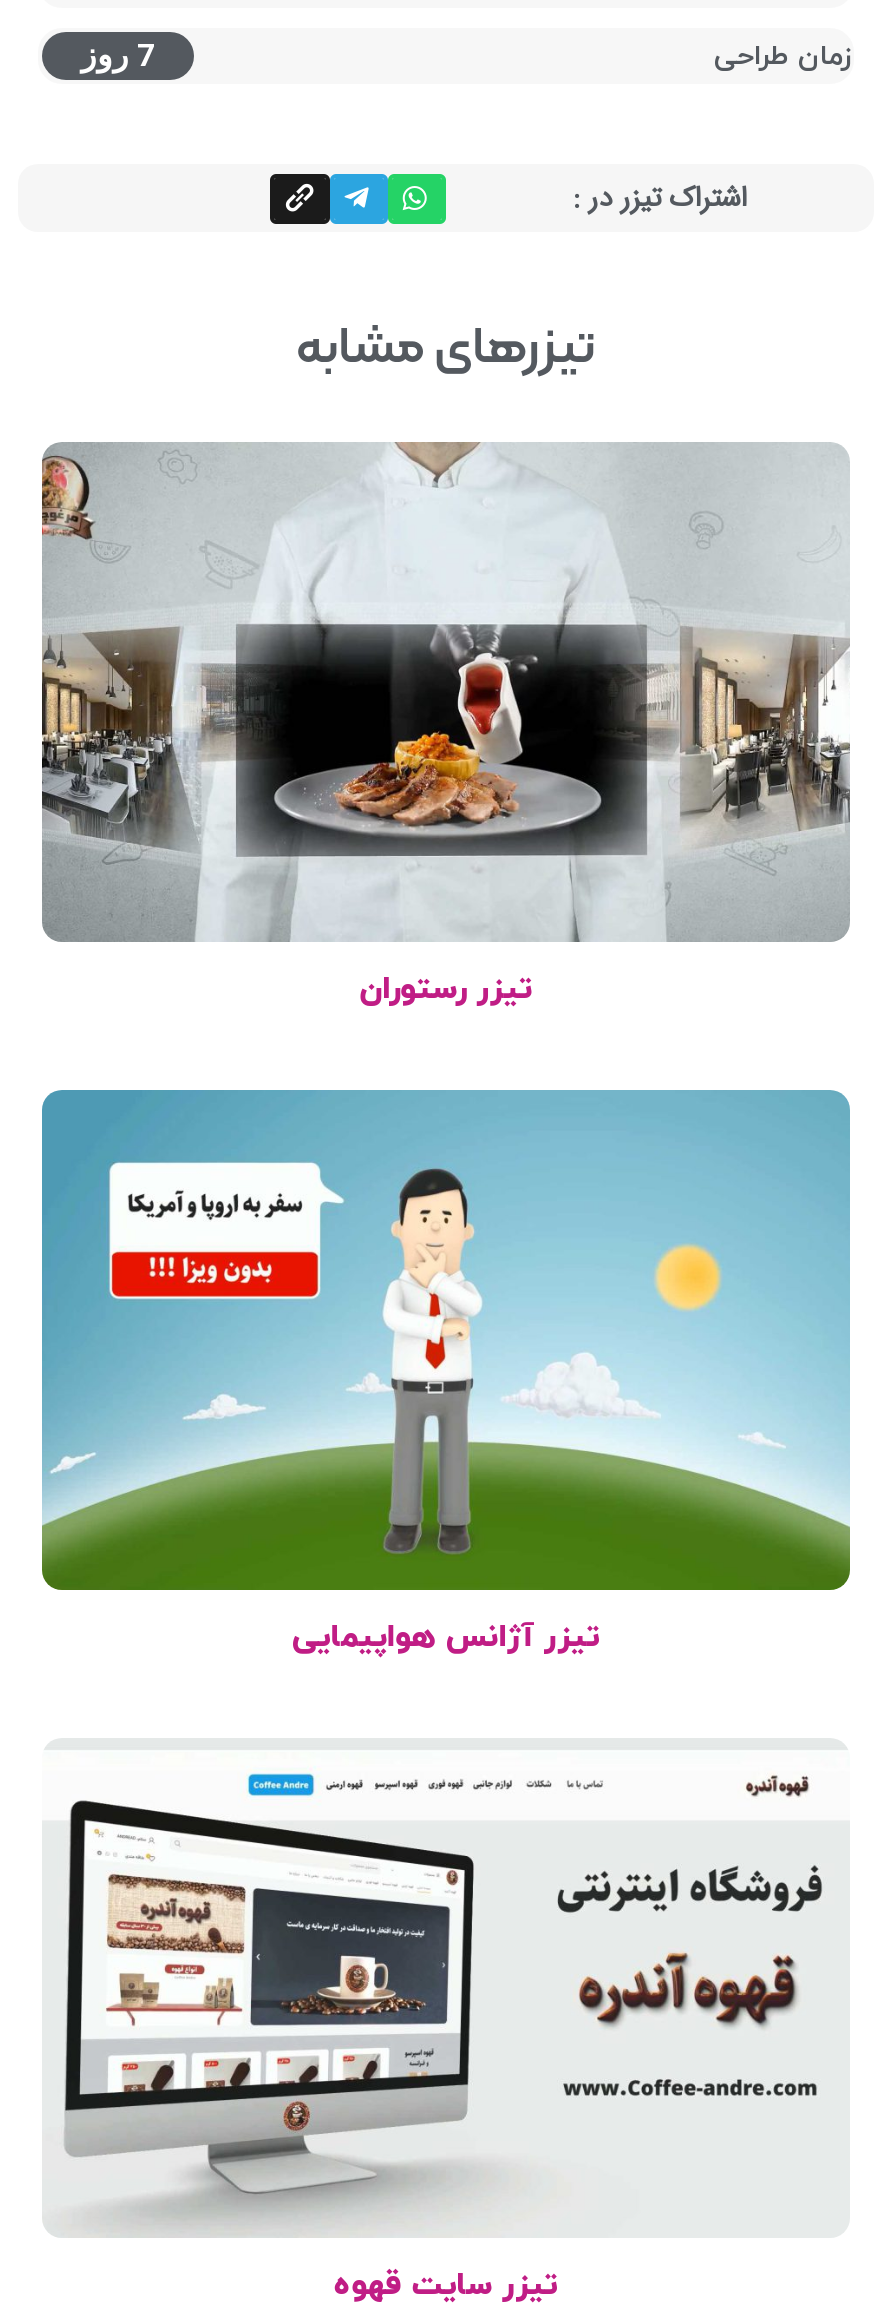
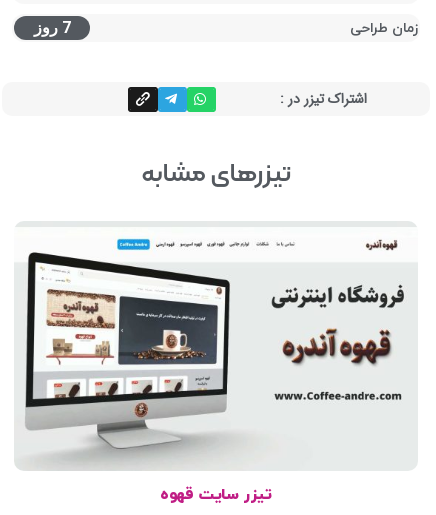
- [image]
- تیزر رستوران

- [image]
- تیزر آژانس هواپیمایی
